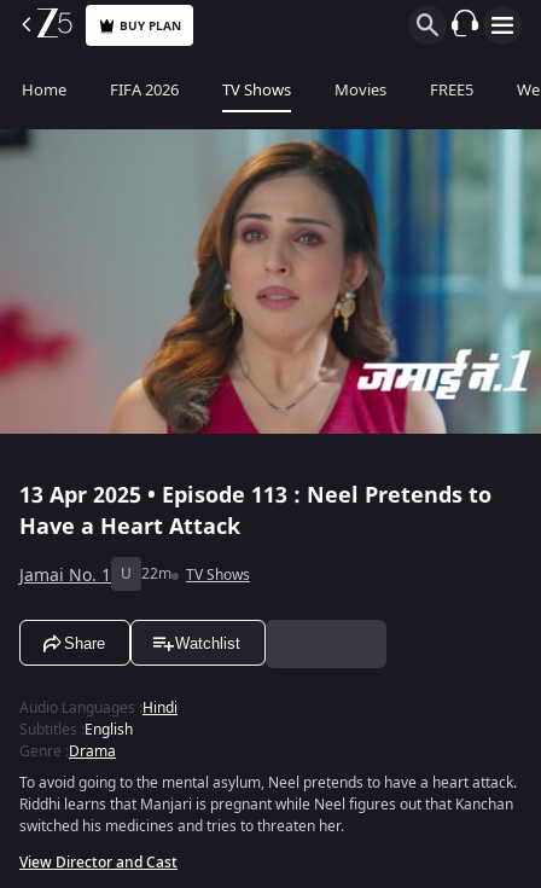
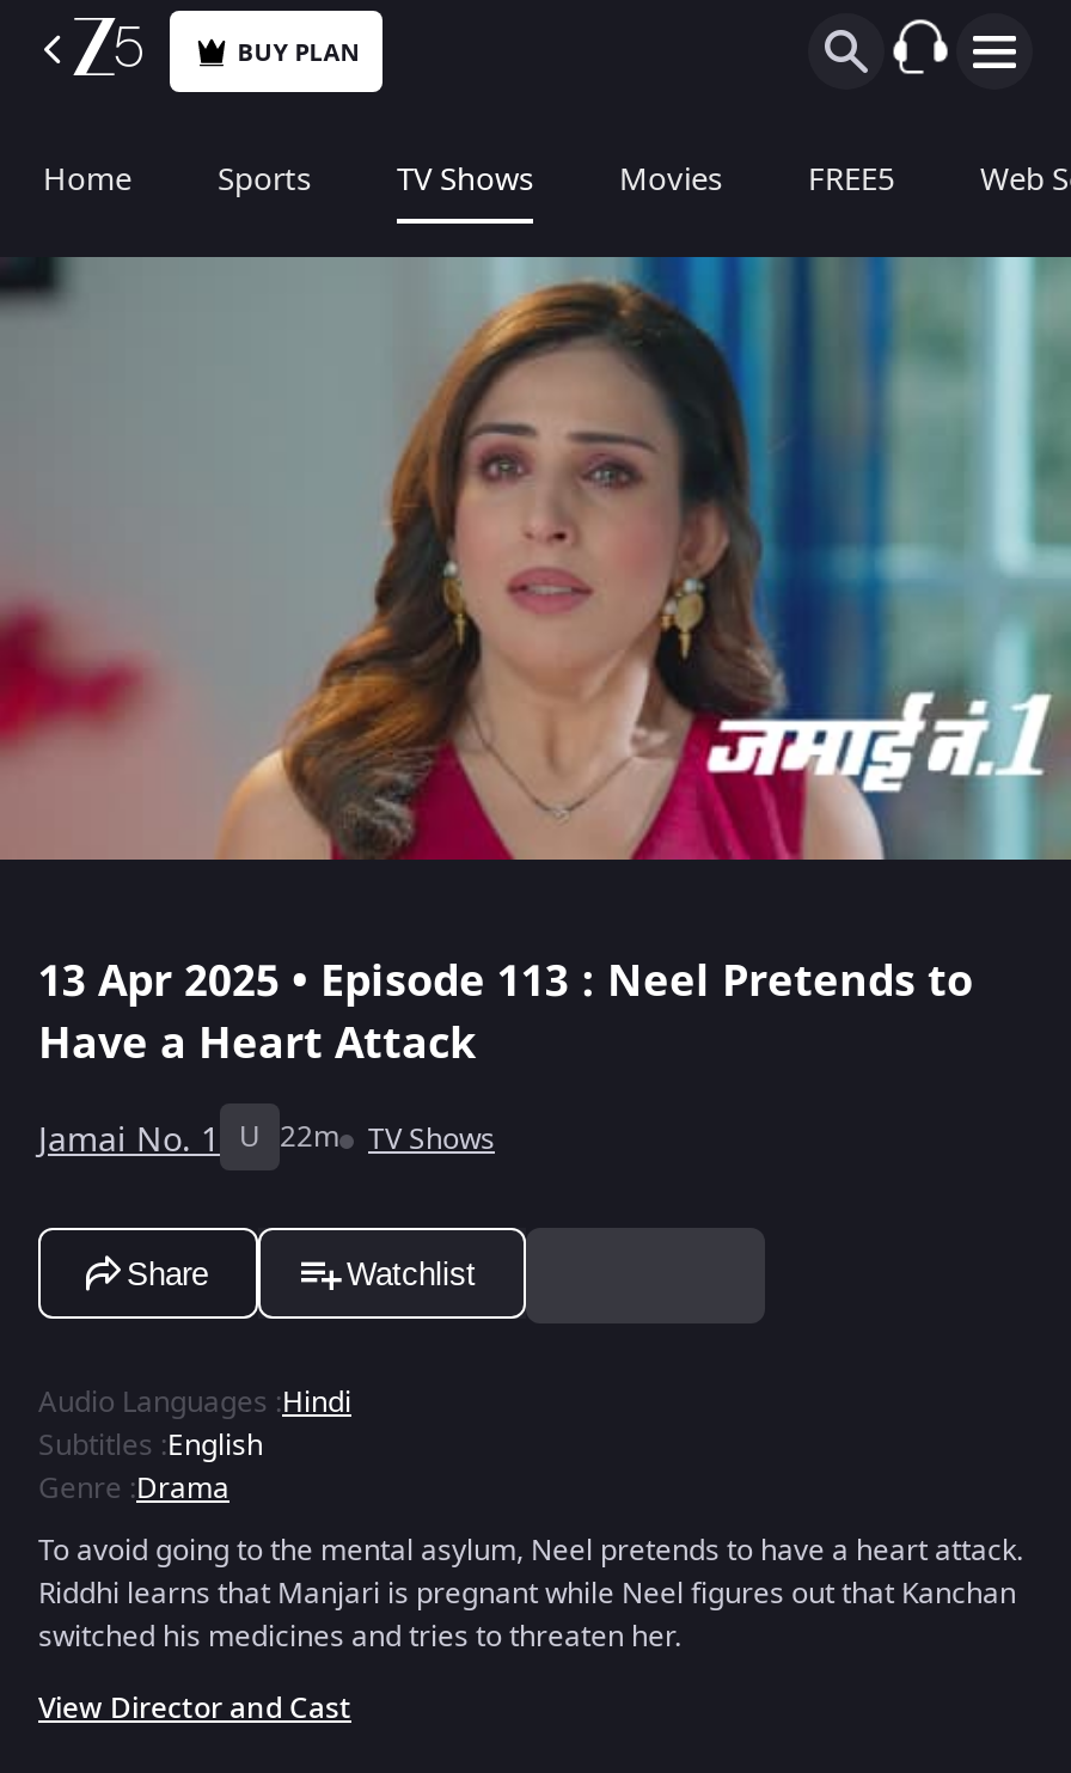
- FIFA 2026
+ Sports
